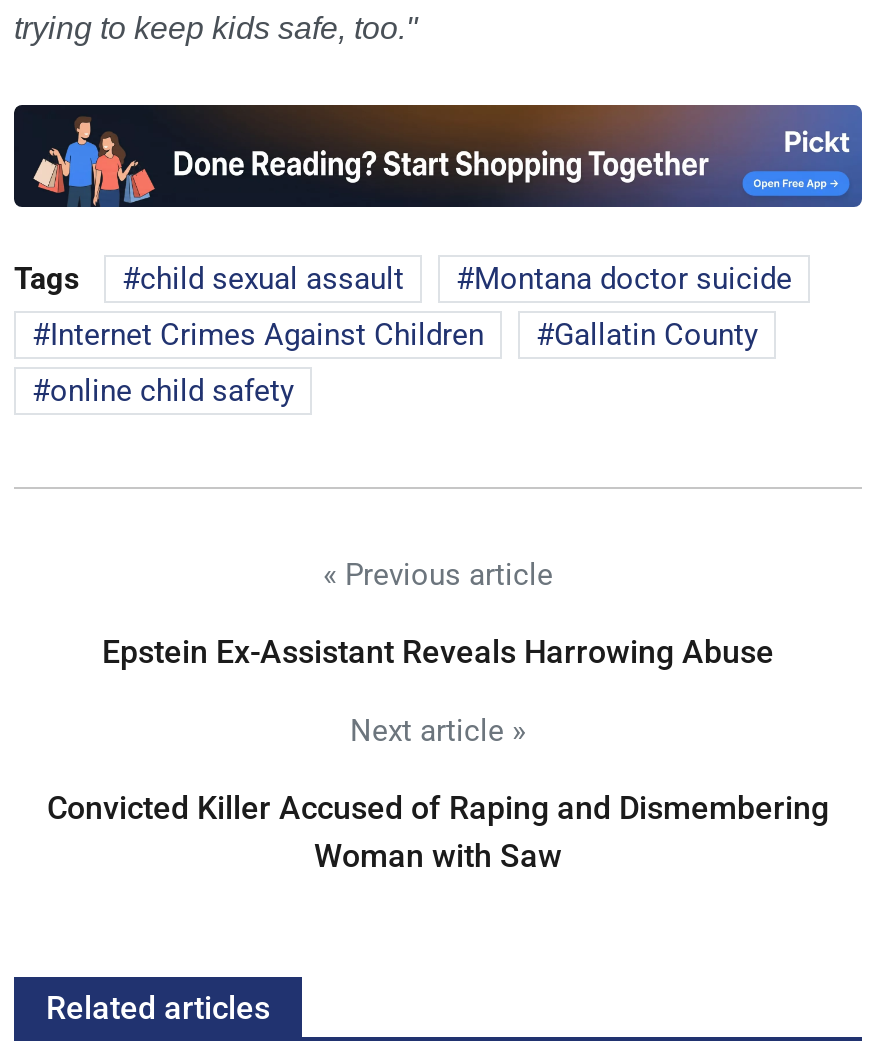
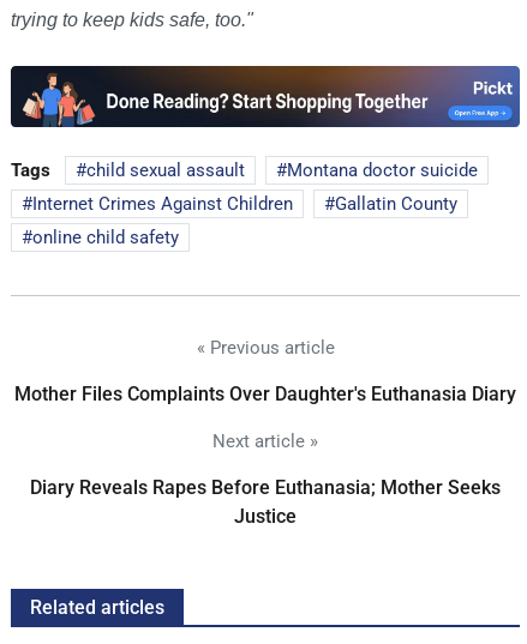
- Epstein Ex-Assistant Reveals Harrowing Abuse
+ Mother Files Complaints Over Daughter's Euthanasia Diary

- Convicted Killer Accused of Raping and Dismembering
- Woman with Saw
+ Diary Reveals Rapes Before Euthanasia; Mother Seeks
+ Justice
